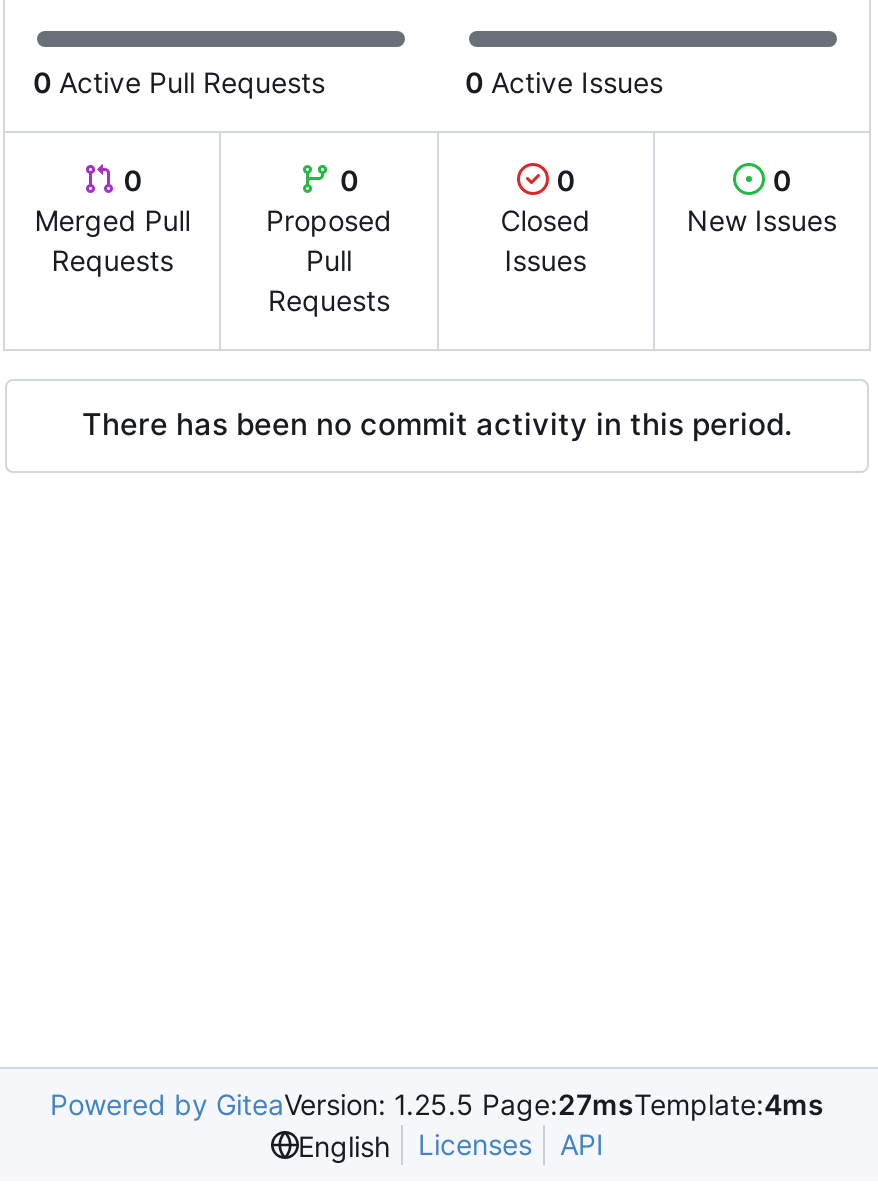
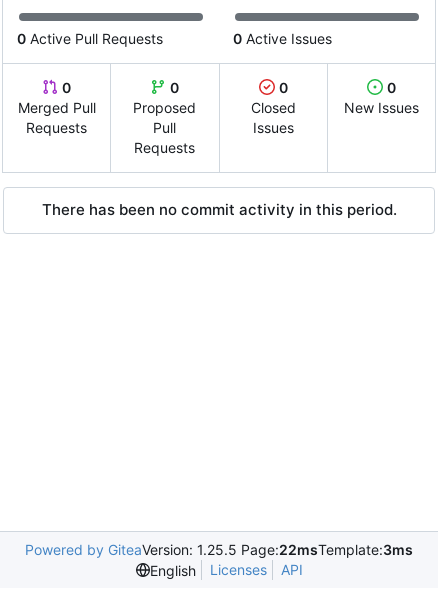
- Powered by GiteaVersion: 1.25.5 Page:27msTemplate:4ms
+ Powered by GiteaVersion: 1.25.5 Page:22msTemplate:3ms
